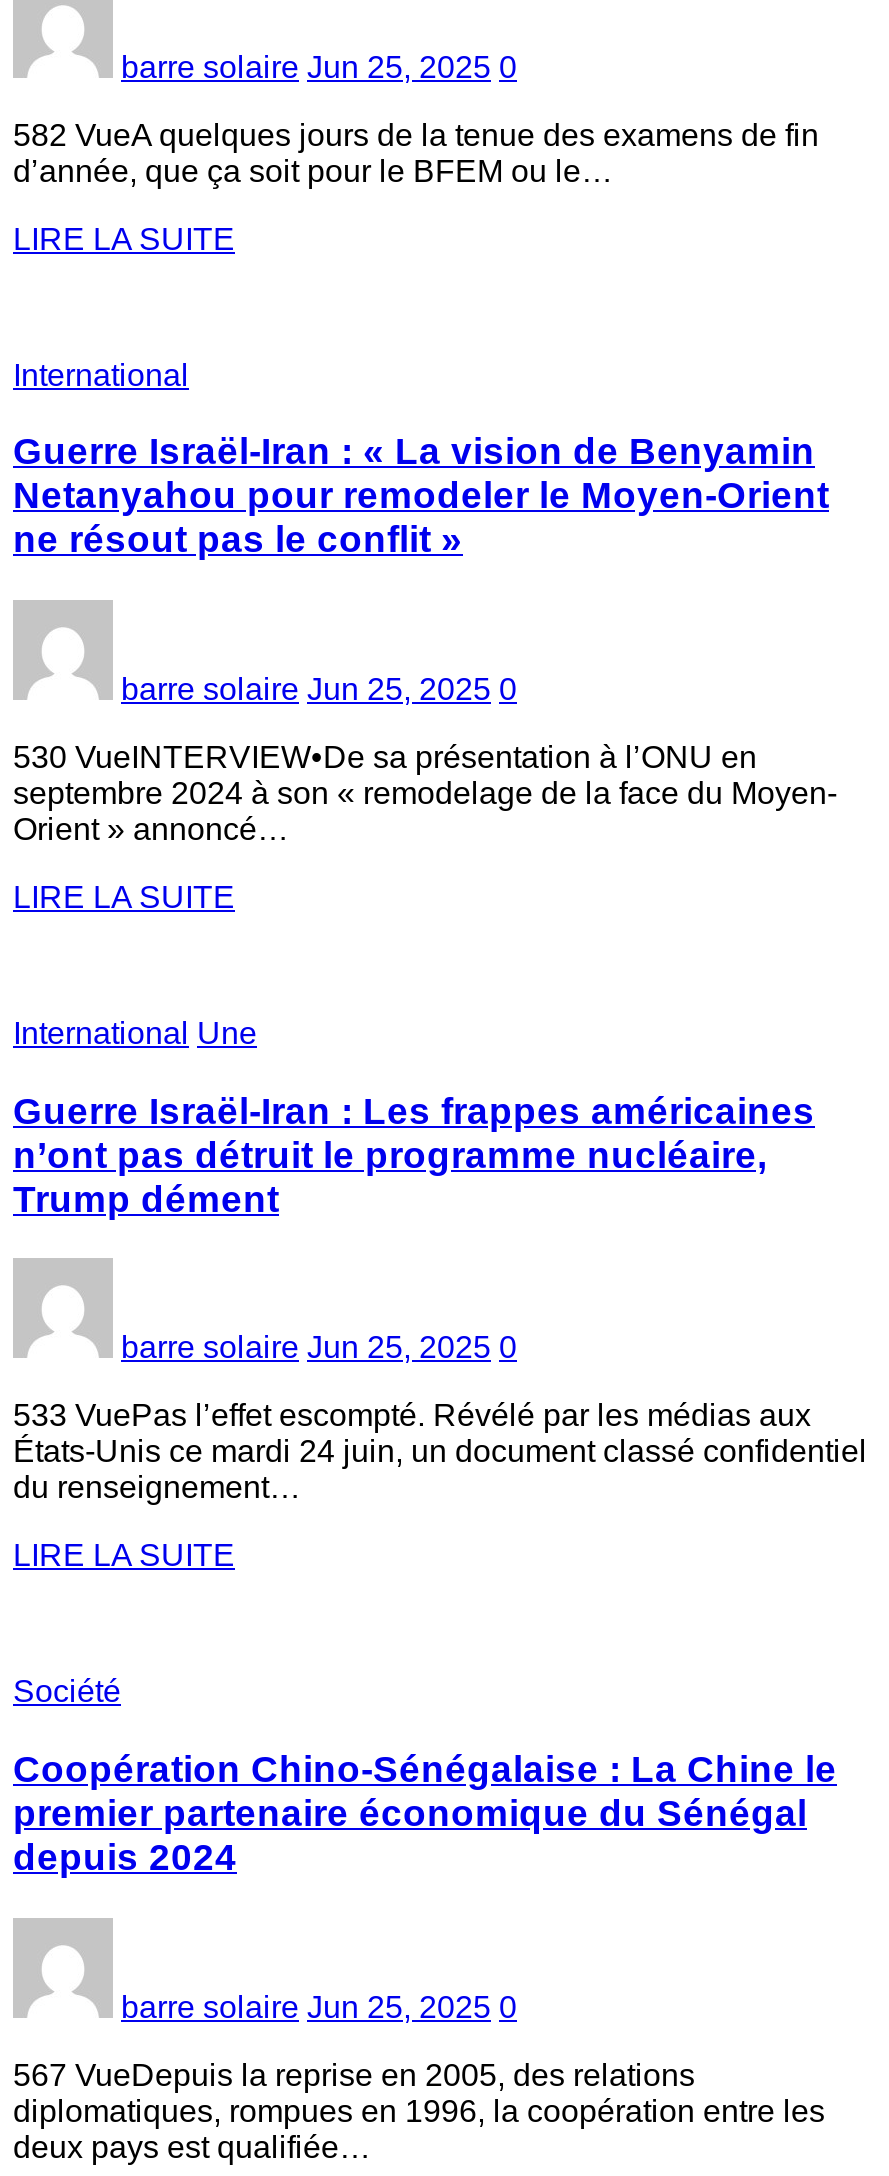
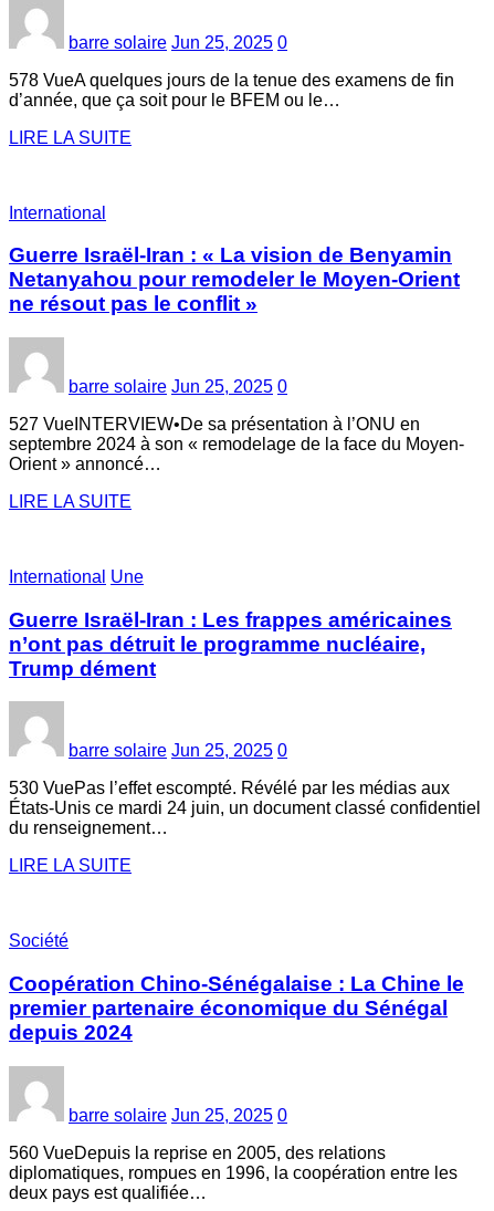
- 582 VueA quelques jours de la tenue des examens de fin
+ 578 VueA quelques jours de la tenue des examens de fin

- 530 VueINTERVIEW•De sa présentation à l’ONU en
+ 527 VueINTERVIEW•De sa présentation à l’ONU en

- 533 VuePas l’effet escompté. Révélé par les médias aux
+ 530 VuePas l’effet escompté. Révélé par les médias aux

- 567 VueDepuis la reprise en 2005, des relations
+ 560 VueDepuis la reprise en 2005, des relations
